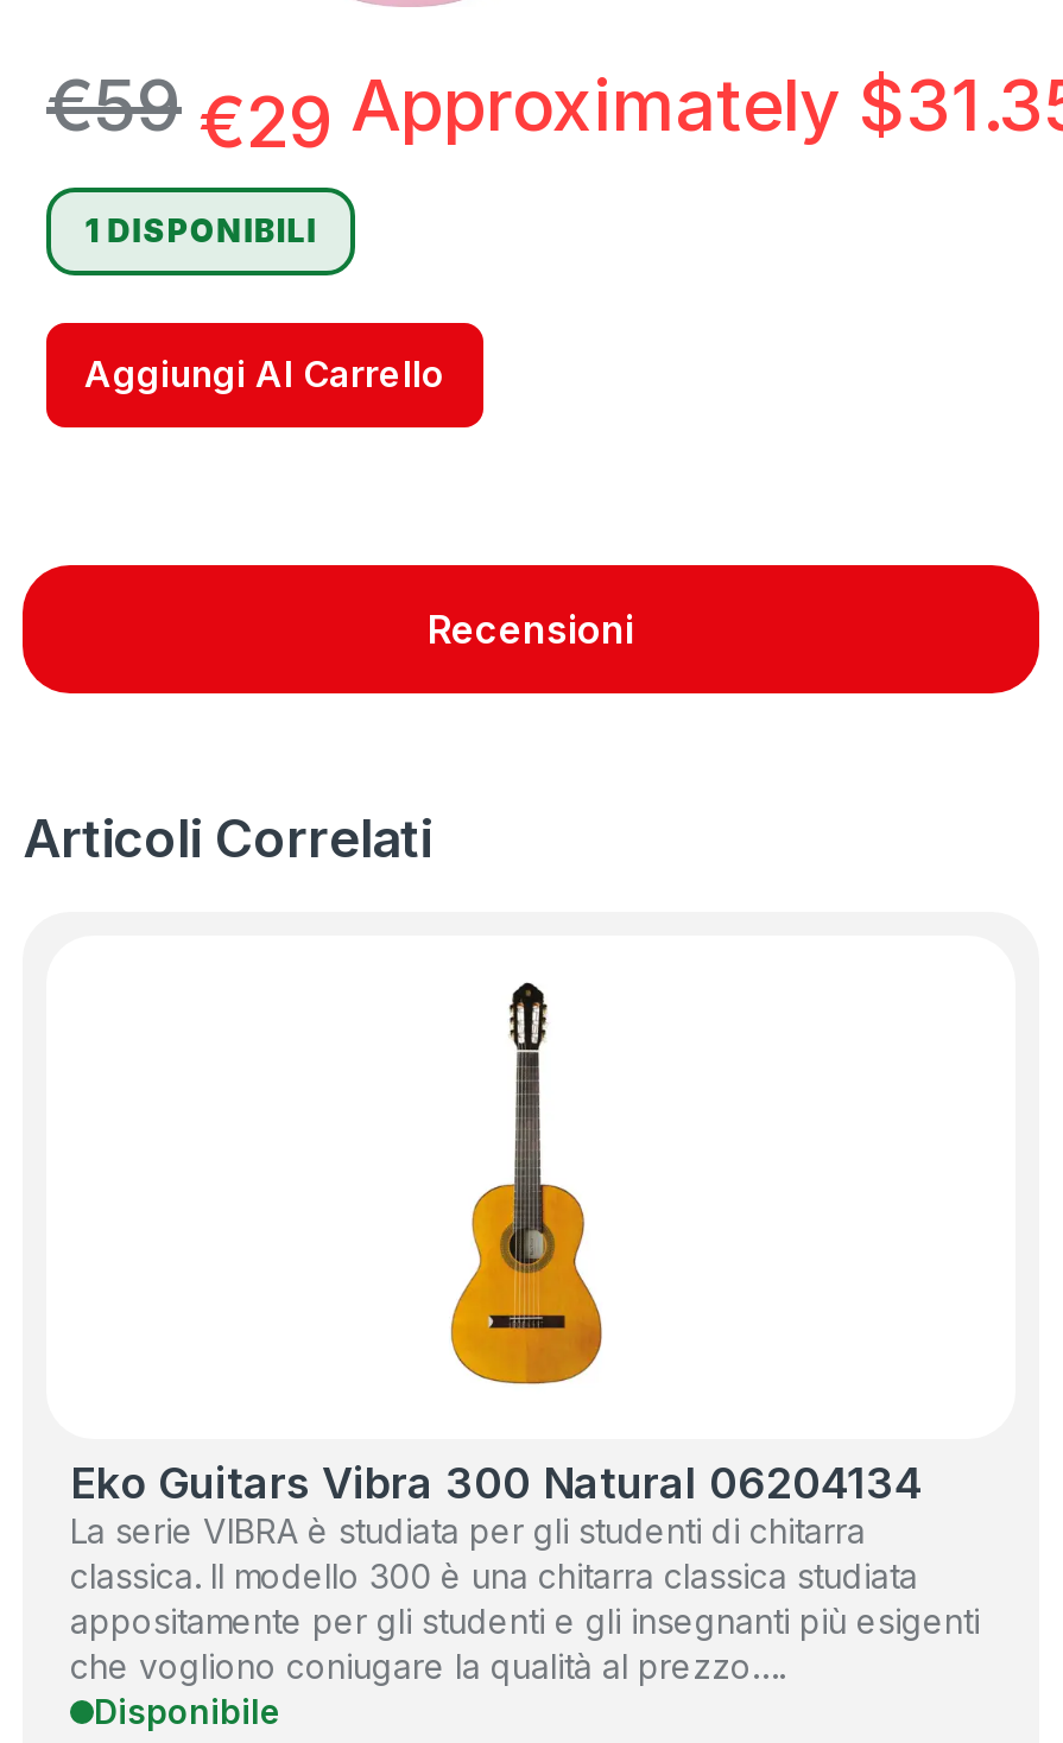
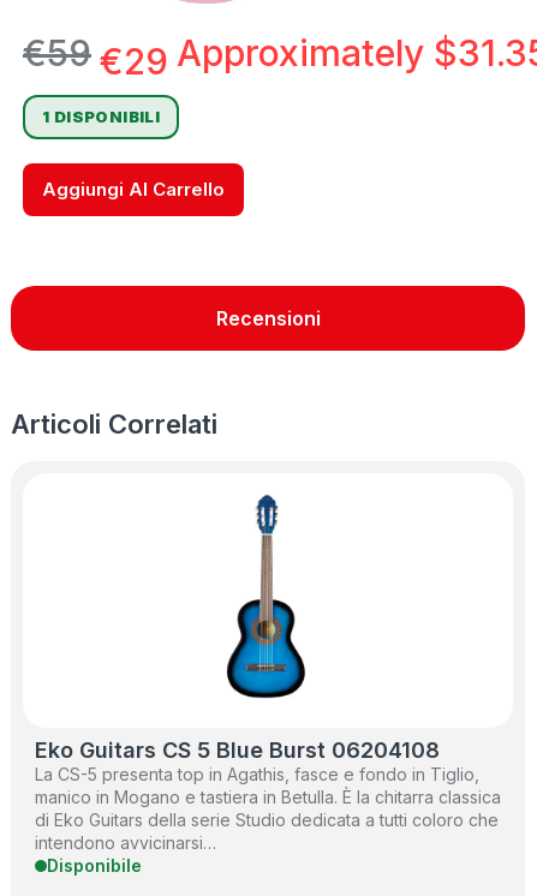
- [image]
- Eko Guitars Vibra 300 Natural 06204134
- La serie VIBRA è studiata per gli studenti di chitarra
- classica. Il modello 300 è una chitarra classica studiata
- appositamente per gli studenti e gli insegnanti più esigenti
- che vogliono coniugare la qualità al prezzo….
+ [image]
+ Eko Guitars CS 5 Blue Burst 06204108
+ La CS-5 presenta top in Agathis, fasce e fondo in Tiglio,
+ manico in Mogano e tastiera in Betulla. È la chitarra classica
+ di Eko Guitars della serie Studio dedicata a tutti coloro che
+ intendono avvicinarsi…
